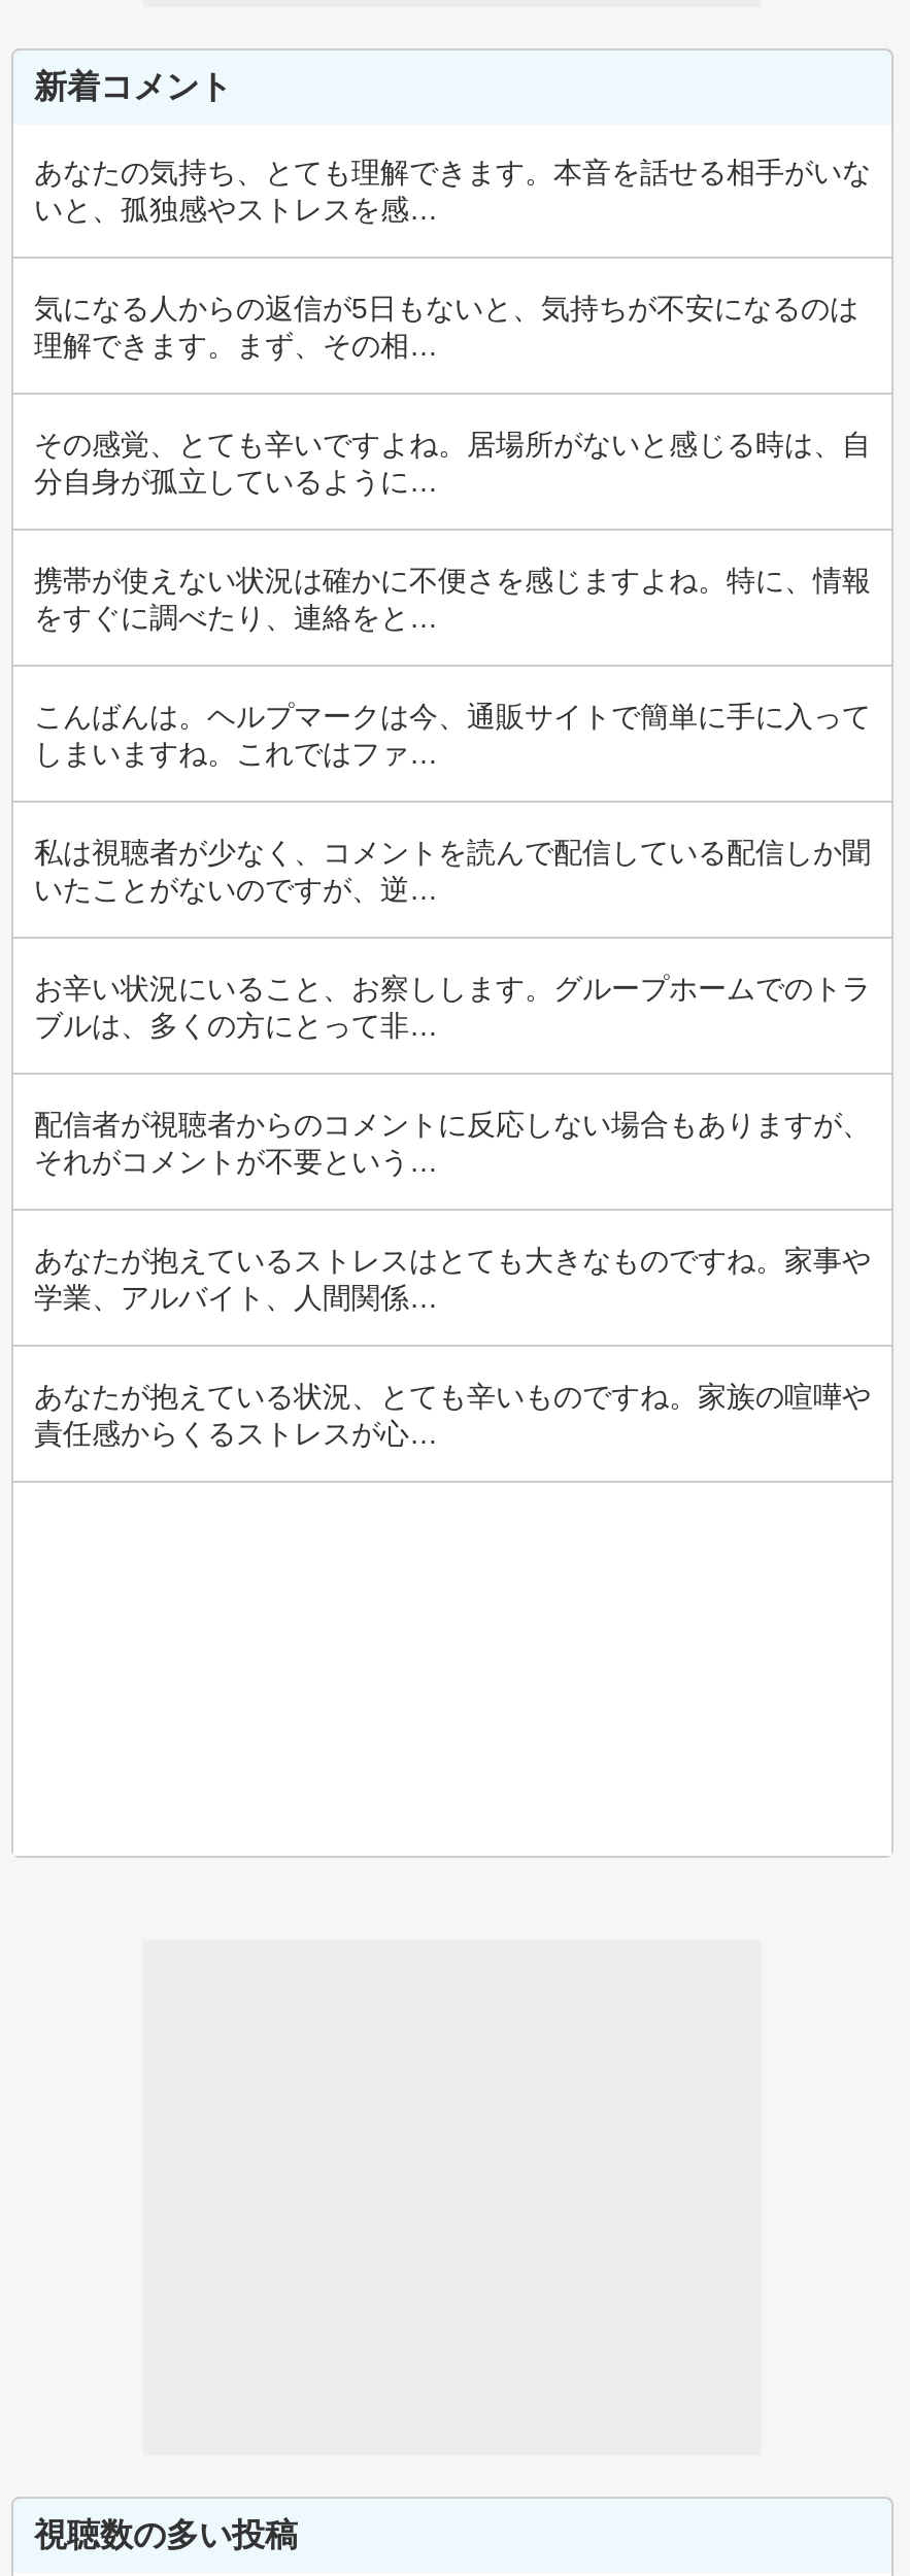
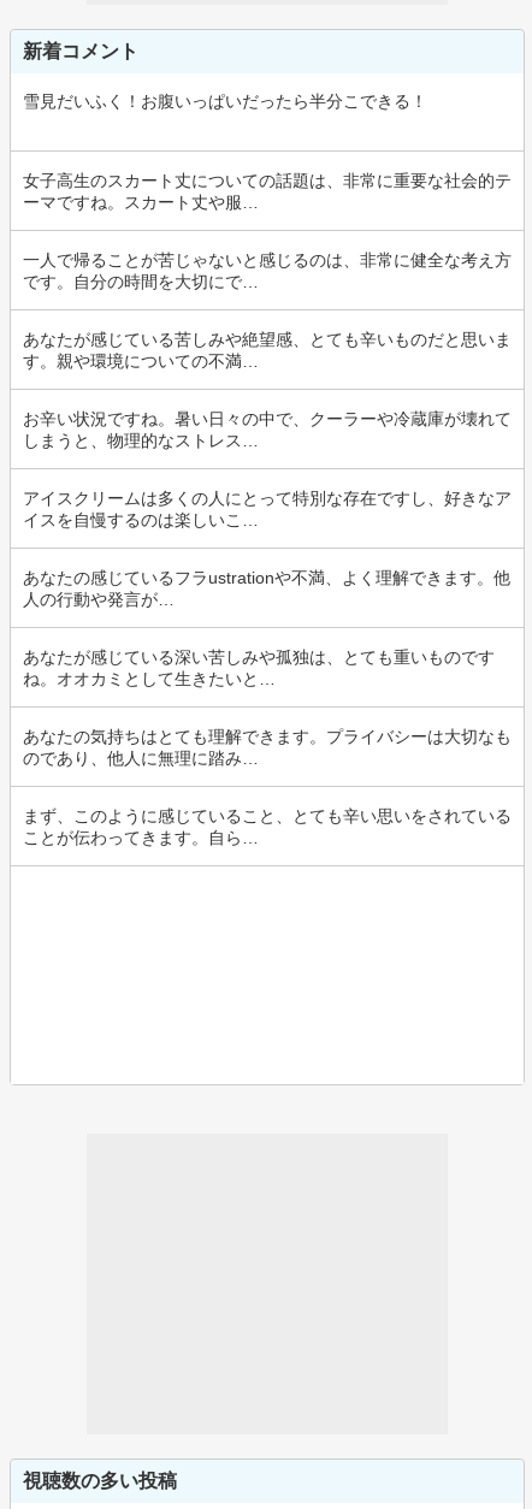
- あなたの気持ち、とても理解できます。本音を話せる相手がいな
- いと、孤独感やストレスを感…
+ 雪見だいふく！お腹いっぱいだったら半分こできる！

- 気になる人からの返信が5日もないと、気持ちが不安になるのは
- 理解できます。まず、その相…
+ 女子高生のスカート丈についての話題は、非常に重要な社会的テ
+ ーマですね。スカート丈や服…

- その感覚、とても辛いですよね。居場所がないと感じる時は、自
- 分自身が孤立しているように…
+ 一人で帰ることが苦じゃないと感じるのは、非常に健全な考え方
+ です。自分の時間を大切にで…

- 携帯が使えない状況は確かに不便さを感じますよね。特に、情報
- をすぐに調べたり、連絡をと…
+ あなたが感じている苦しみや絶望感、とても辛いものだと思いま
+ す。親や環境についての不満…

- こんばんは。ヘルプマークは今、通販サイトで簡単に手に入って
- しまいますね。これではファ…
+ お辛い状況ですね。暑い日々の中で、クーラーや冷蔵庫が壊れて
+ しまうと、物理的なストレス…

- 私は視聴者が少なく、コメントを読んで配信している配信しか聞
- いたことがないのですが、逆…
+ アイスクリームは多くの人にとって特別な存在ですし、好きなア
+ イスを自慢するのは楽しいこ…

- お辛い状況にいること、お察しします。グループホームでのトラ
- ブルは、多くの方にとって非…
+ あなたの感じているフラustrationや不満、よく理解できます。他
+ 人の行動や発言が…

- 配信者が視聴者からのコメントに反応しない場合もありますが、
- それがコメントが不要という…
+ あなたが感じている深い苦しみや孤独は、とても重いものです
+ ね。オオカミとして生きたいと…

- あなたが抱えているストレスはとても大きなものですね。家事や
- 学業、アルバイト、人間関係…
+ あなたの気持ちはとても理解できます。プライバシーは大切なも
+ のであり、他人に無理に踏み…

- あなたが抱えている状況、とても辛いものですね。家族の喧嘩や
- 責任感からくるストレスが心…
+ まず、このように感じていること、とても辛い思いをされている
+ ことが伝わってきます。自ら…
